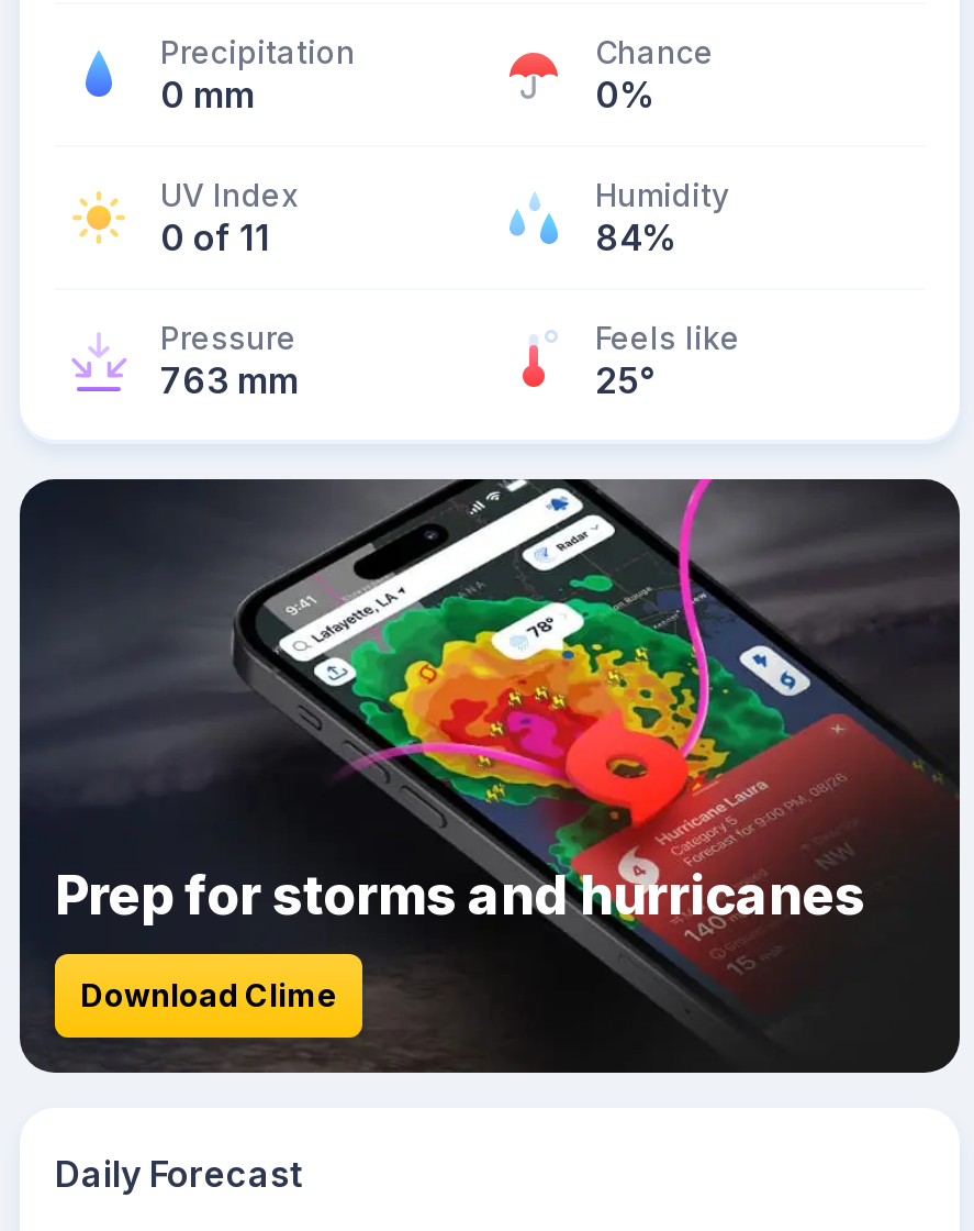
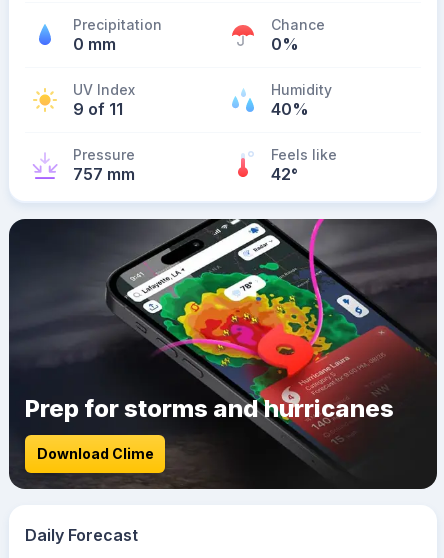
- 0 of 11
+ 9 of 11

- 84%
+ 40%

- 763 mm
+ 757 mm

- 25°
+ 42°
